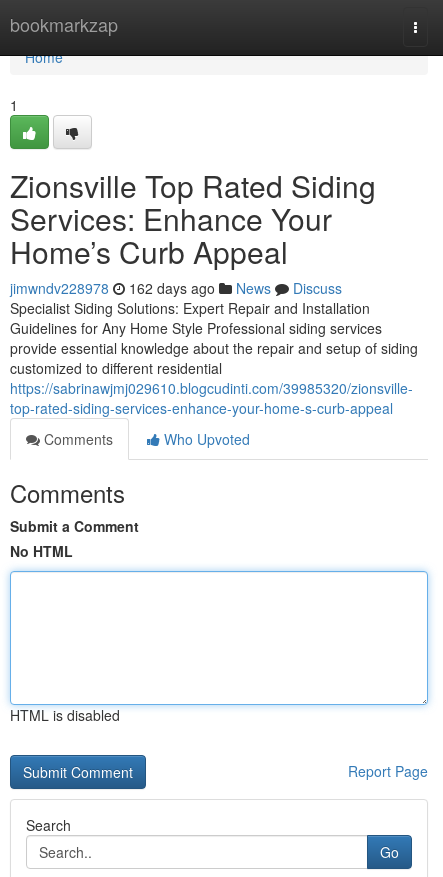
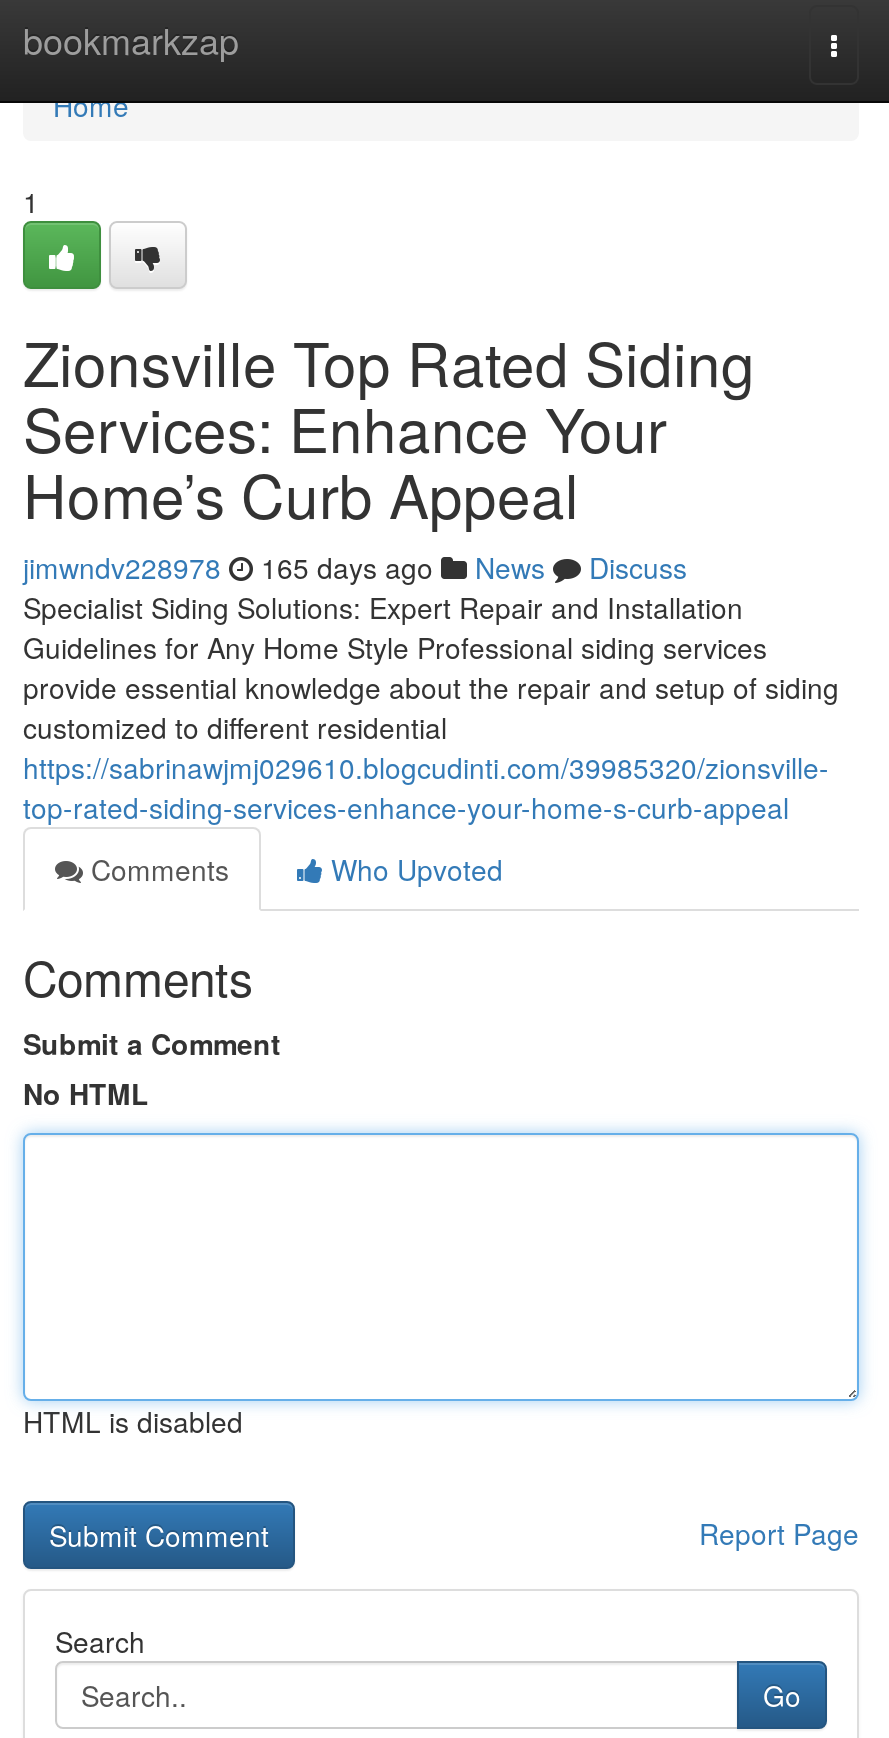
- jimwndv228978 162 days ago News Discuss
+ jimwndv228978 165 days ago News Discuss
